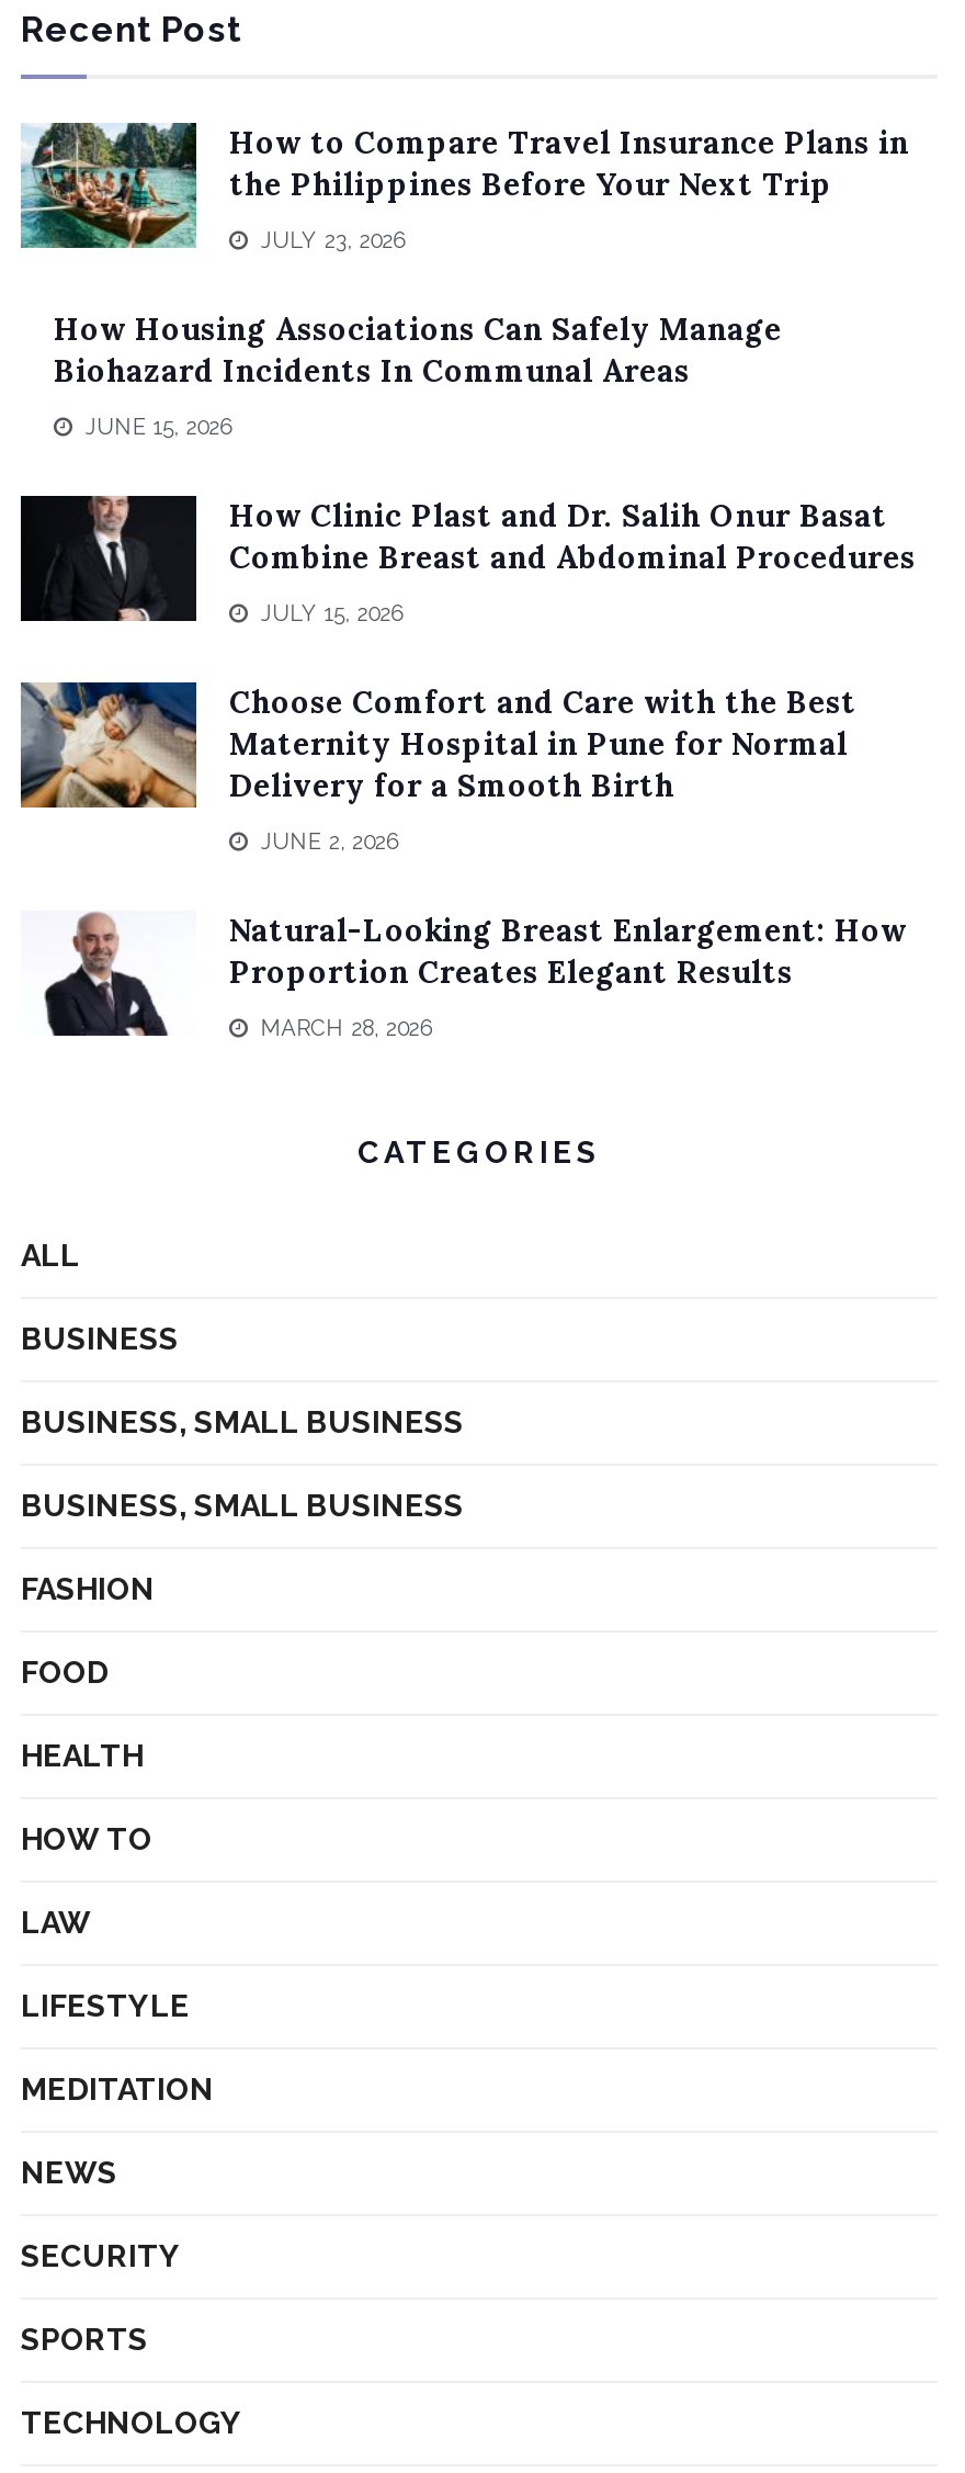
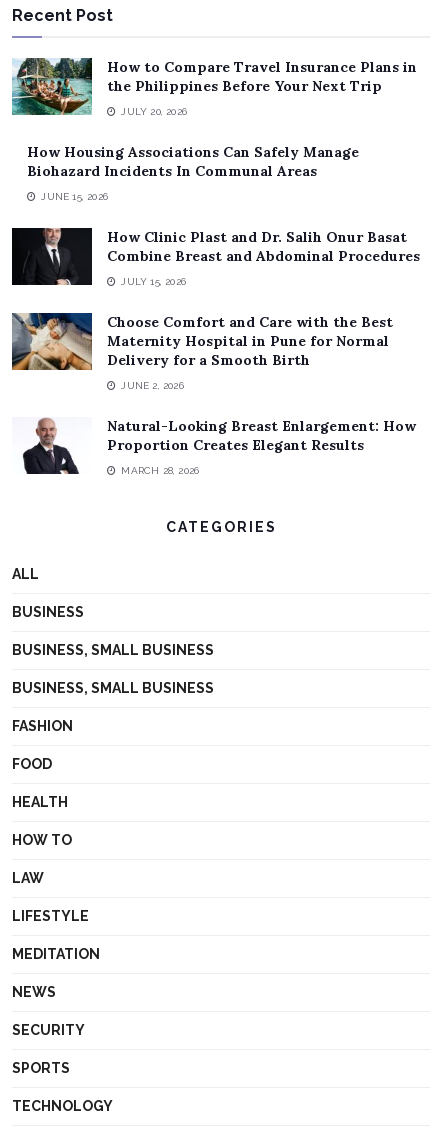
- JULY 23, 2026
+ JULY 20, 2026
